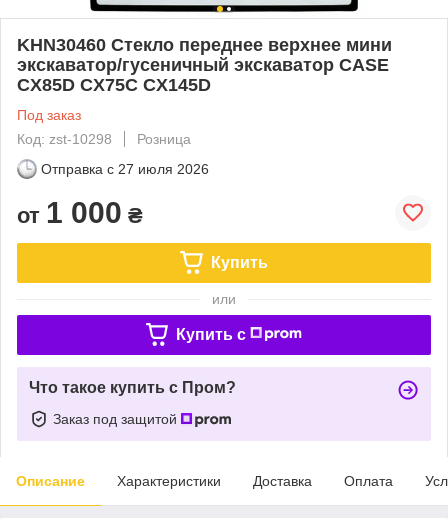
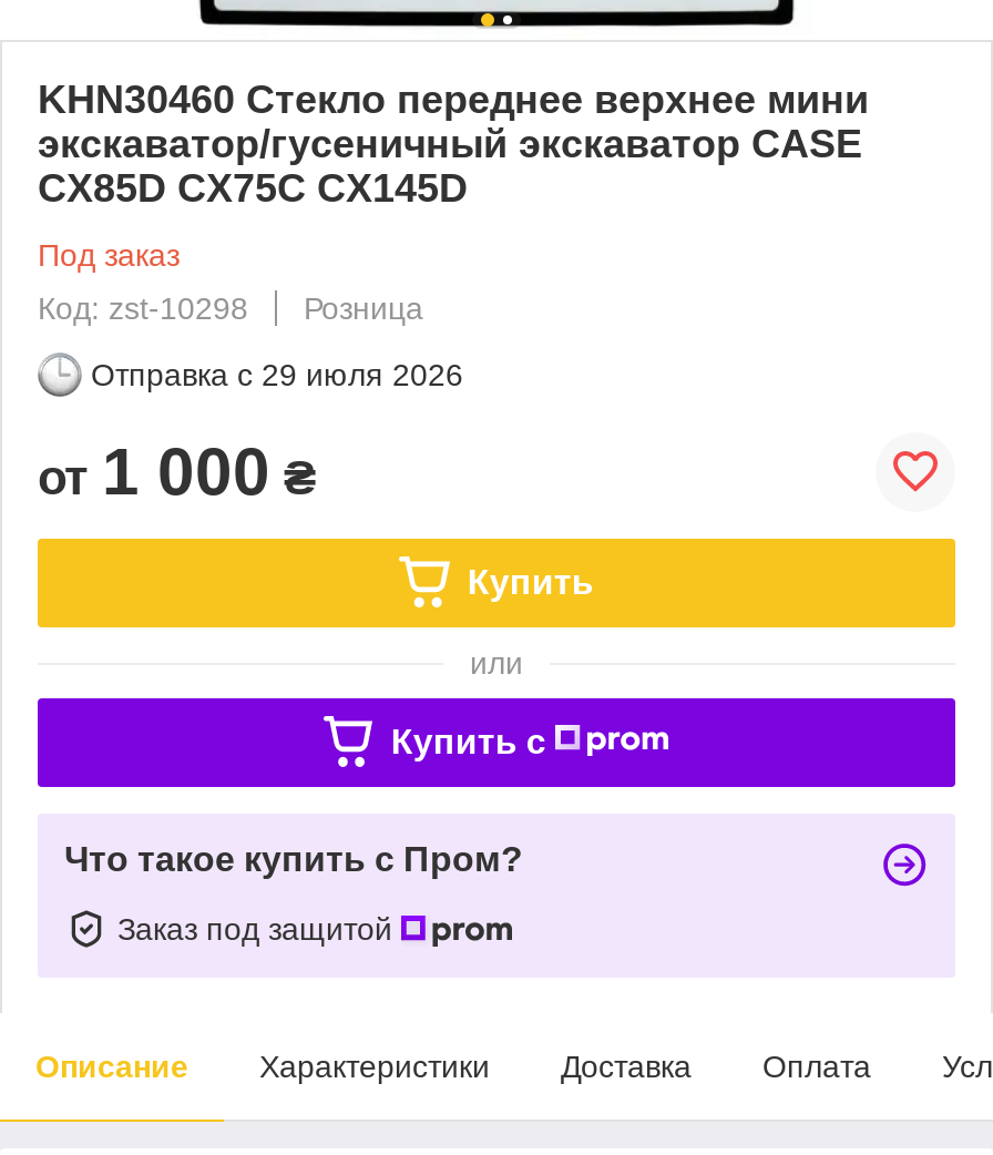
- Отправка с 27 июля 2026
+ Отправка с 29 июля 2026
